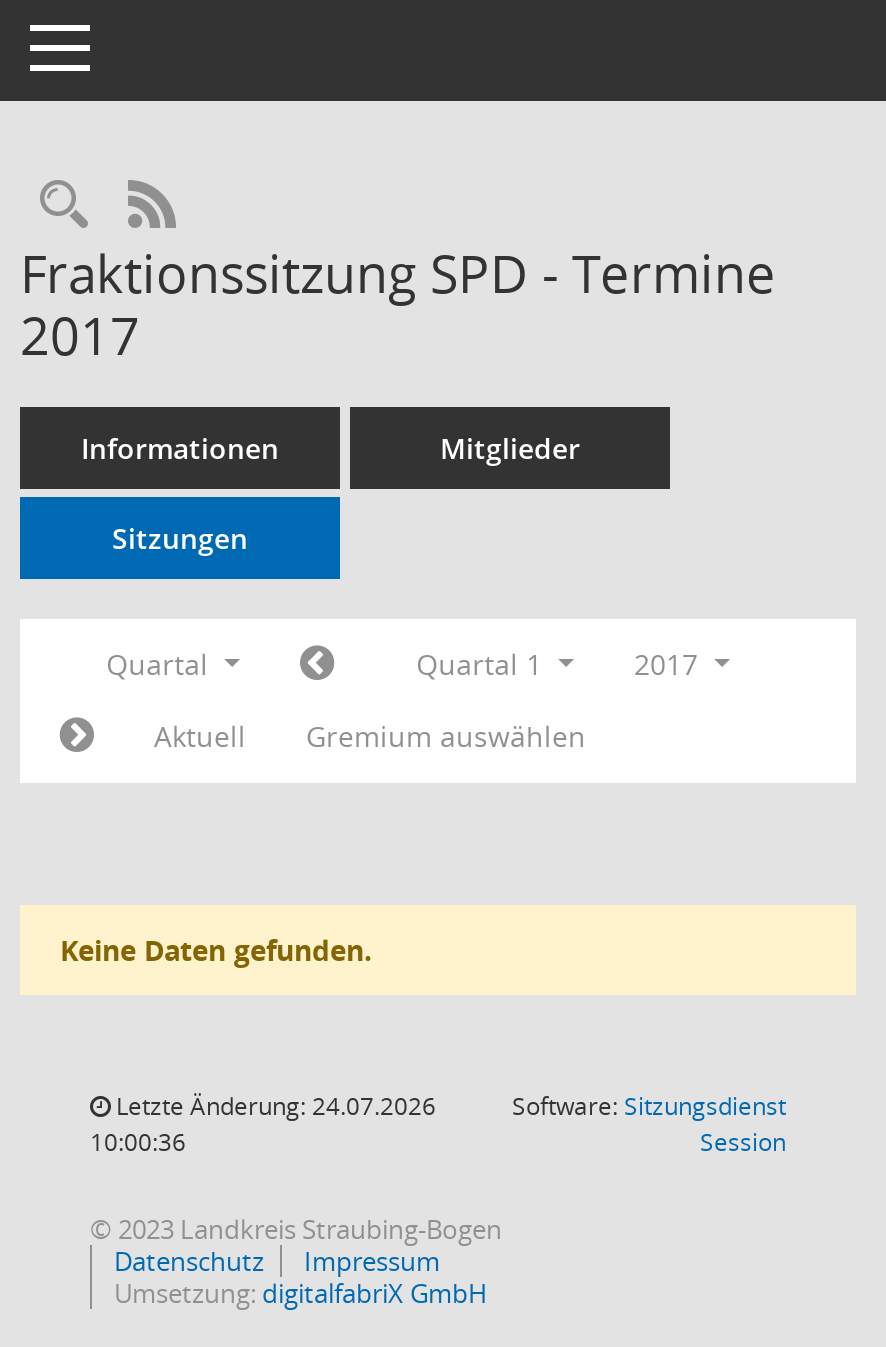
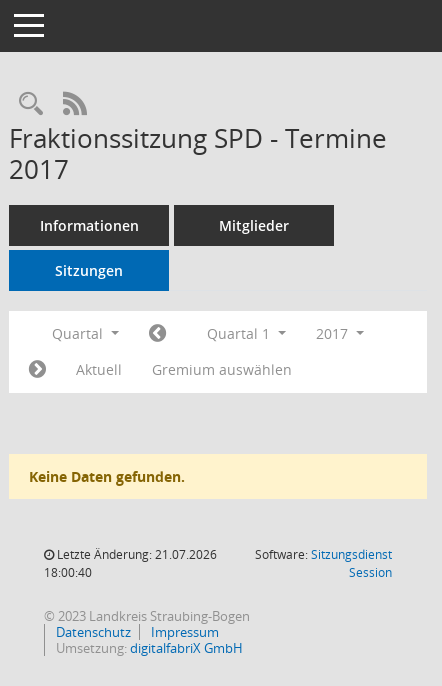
- Letzte Änderung: 24.07.2026
+ Letzte Änderung: 21.07.2026

- 10:00:36
+ 18:00:40
